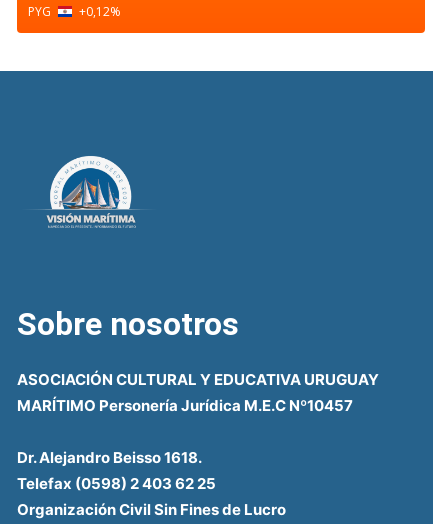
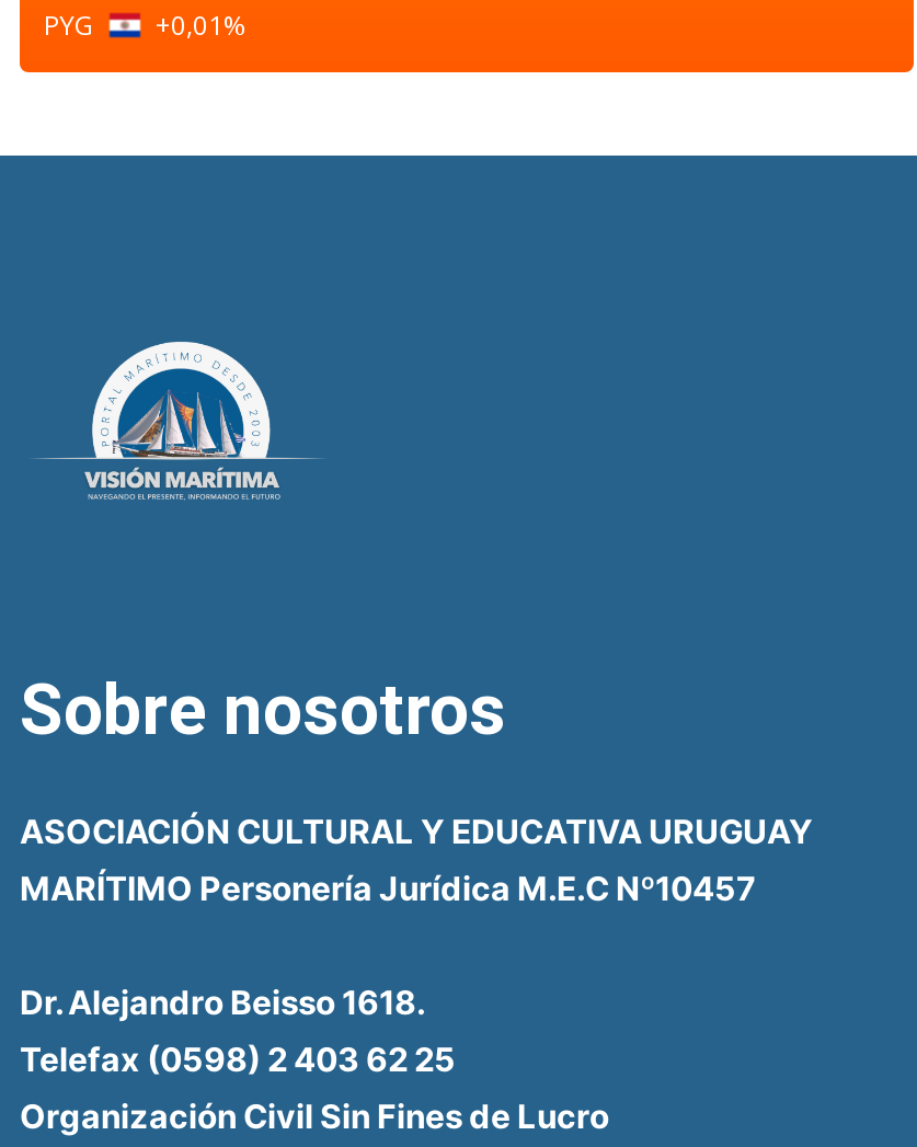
- PYG +0,12%
+ PYG +0,01%
